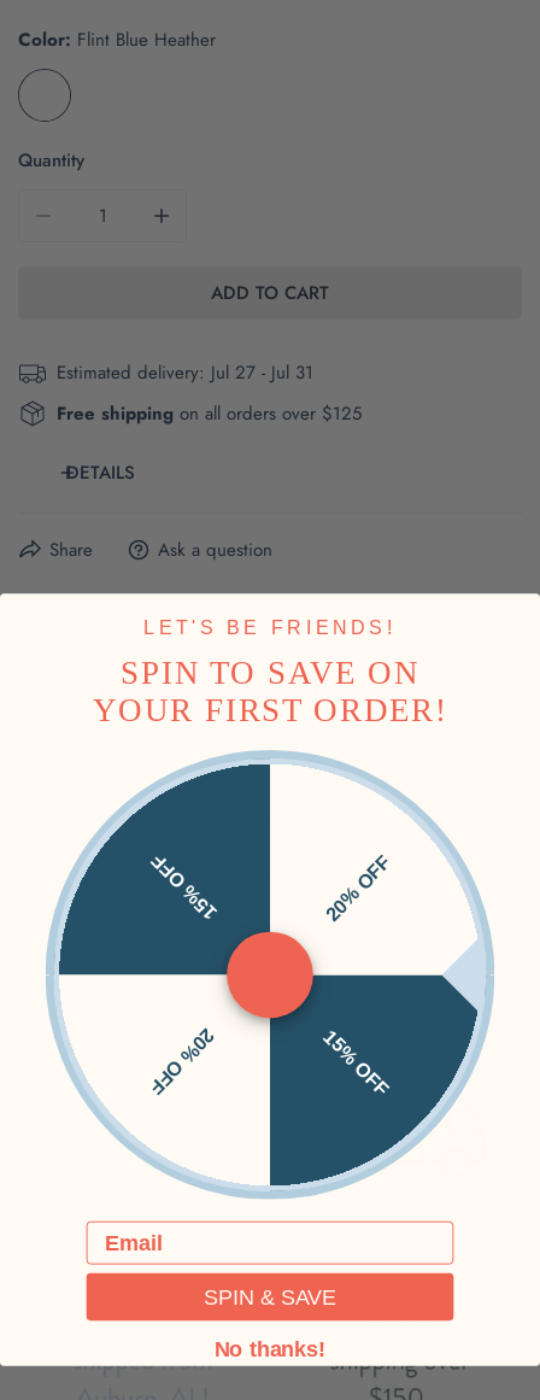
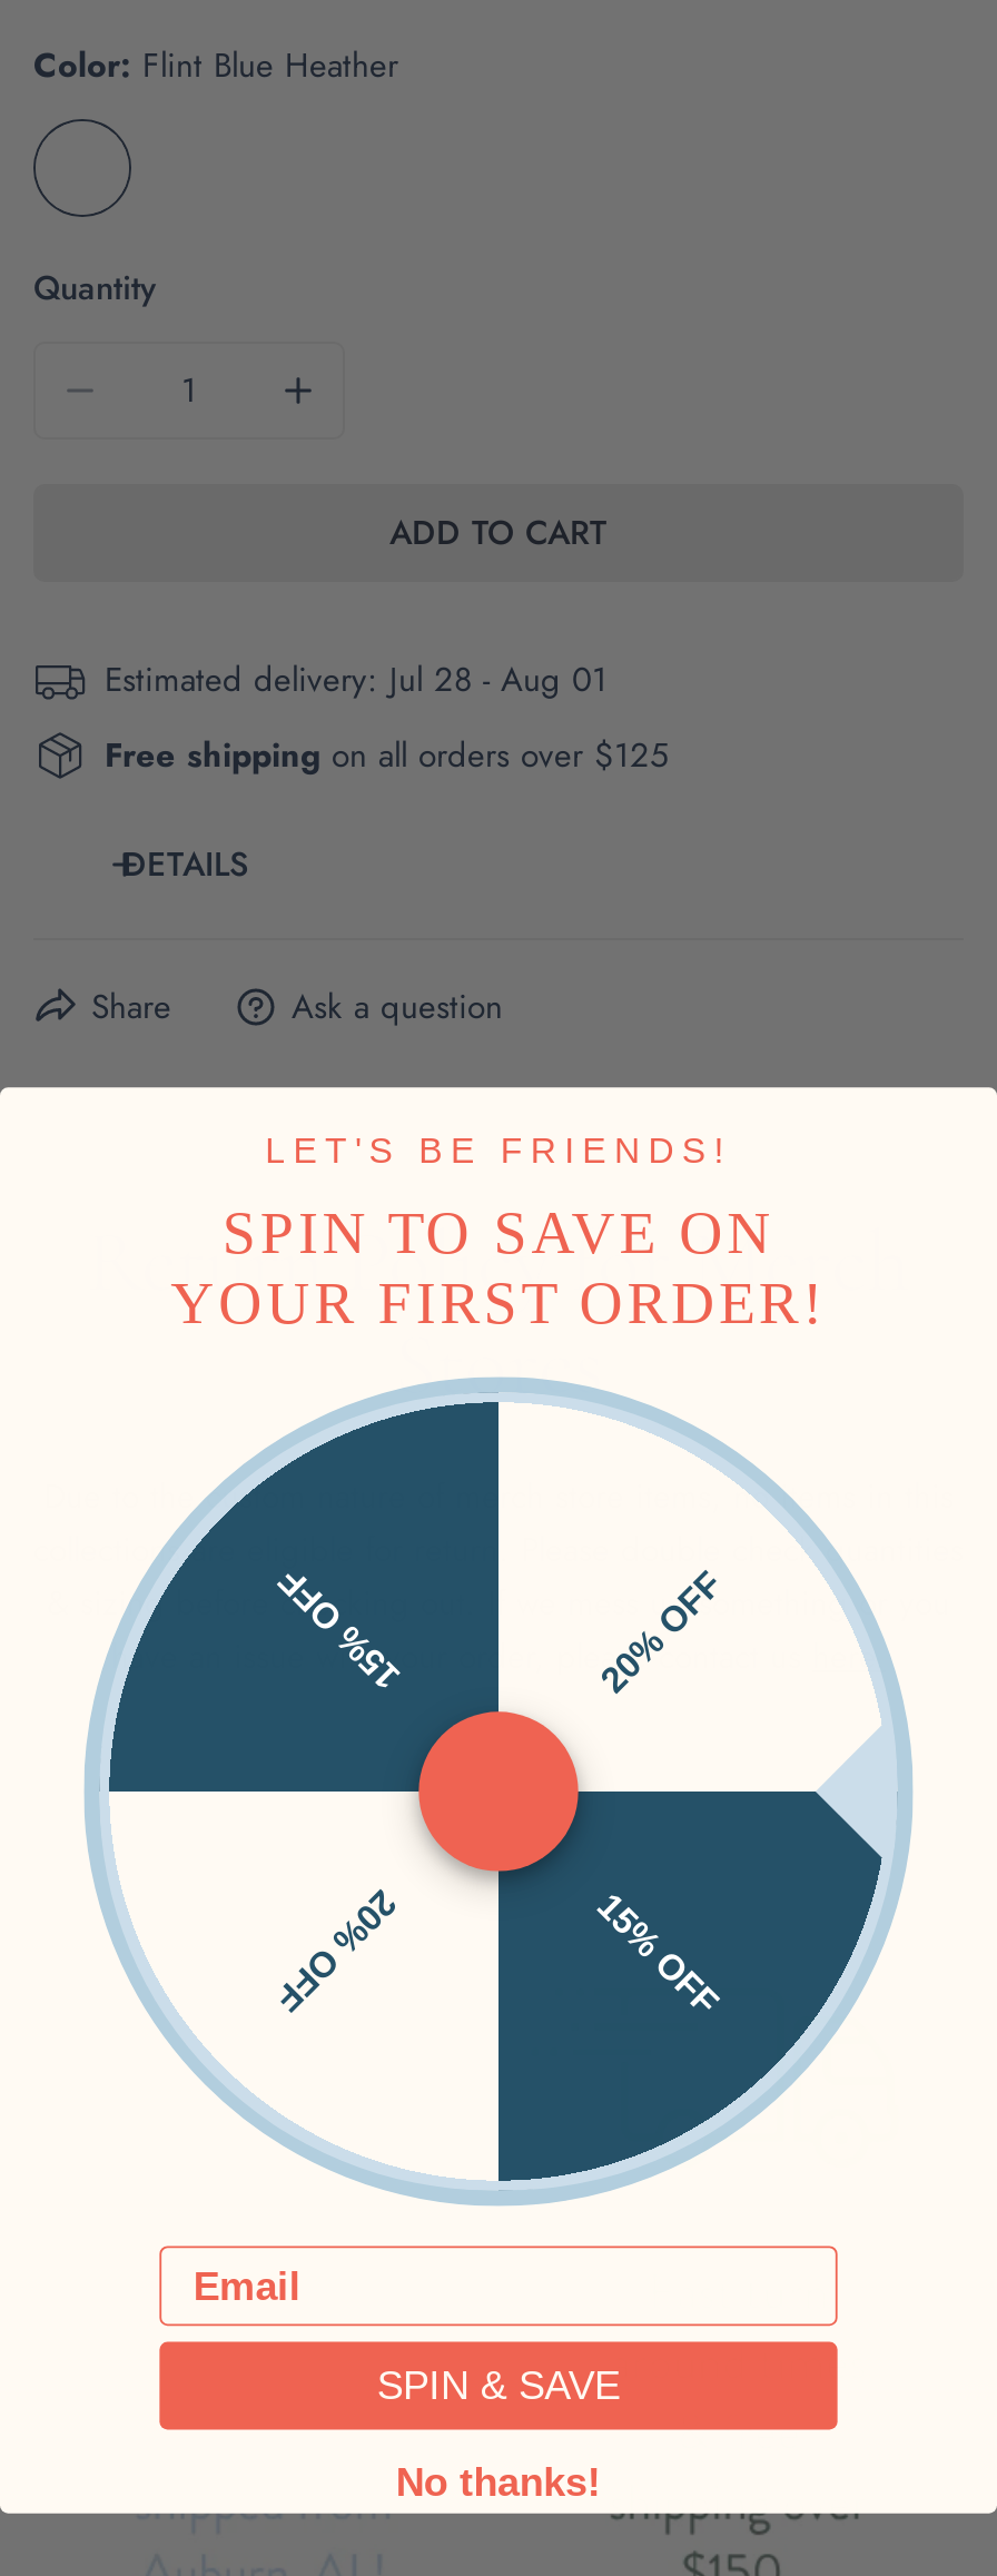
- Estimated delivery: Jul 27 - Jul 31
+ Estimated delivery: Jul 28 - Aug 01
